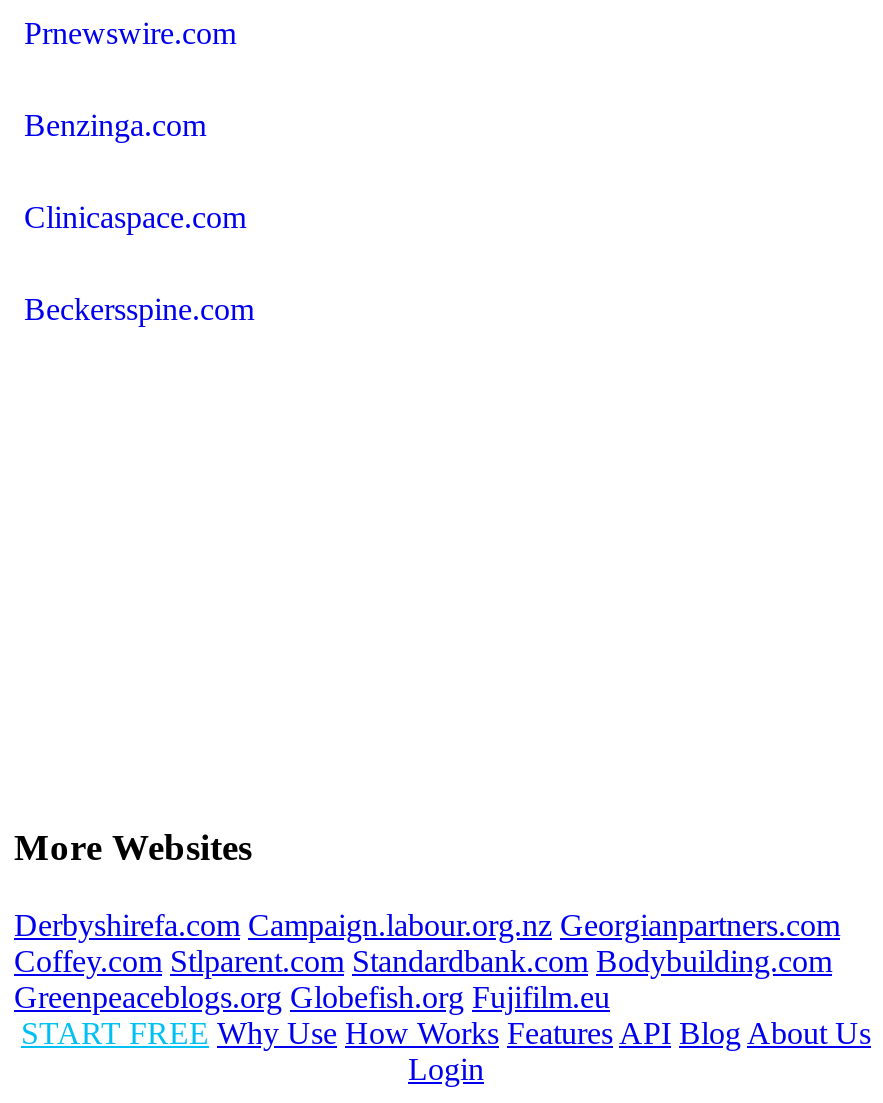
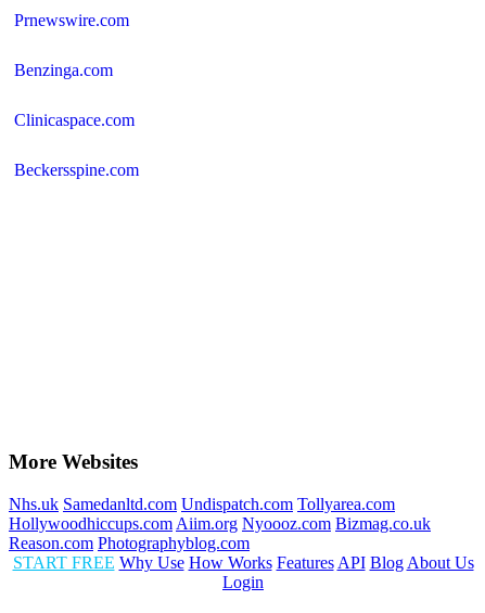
- Derbyshirefa.com Campaign.labour.org.nz Georgianpartners.com
- Coffey.com Stlparent.com Standardbank.com Bodybuilding.com
- Greenpeaceblogs.org Globefish.org Fujifilm.eu
+ Nhs.uk Samedanltd.com Undispatch.com Tollyarea.com
+ Hollywoodhiccups.com Aiim.org Nyoooz.com Bizmag.co.uk
+ Reason.com Photographyblog.com
